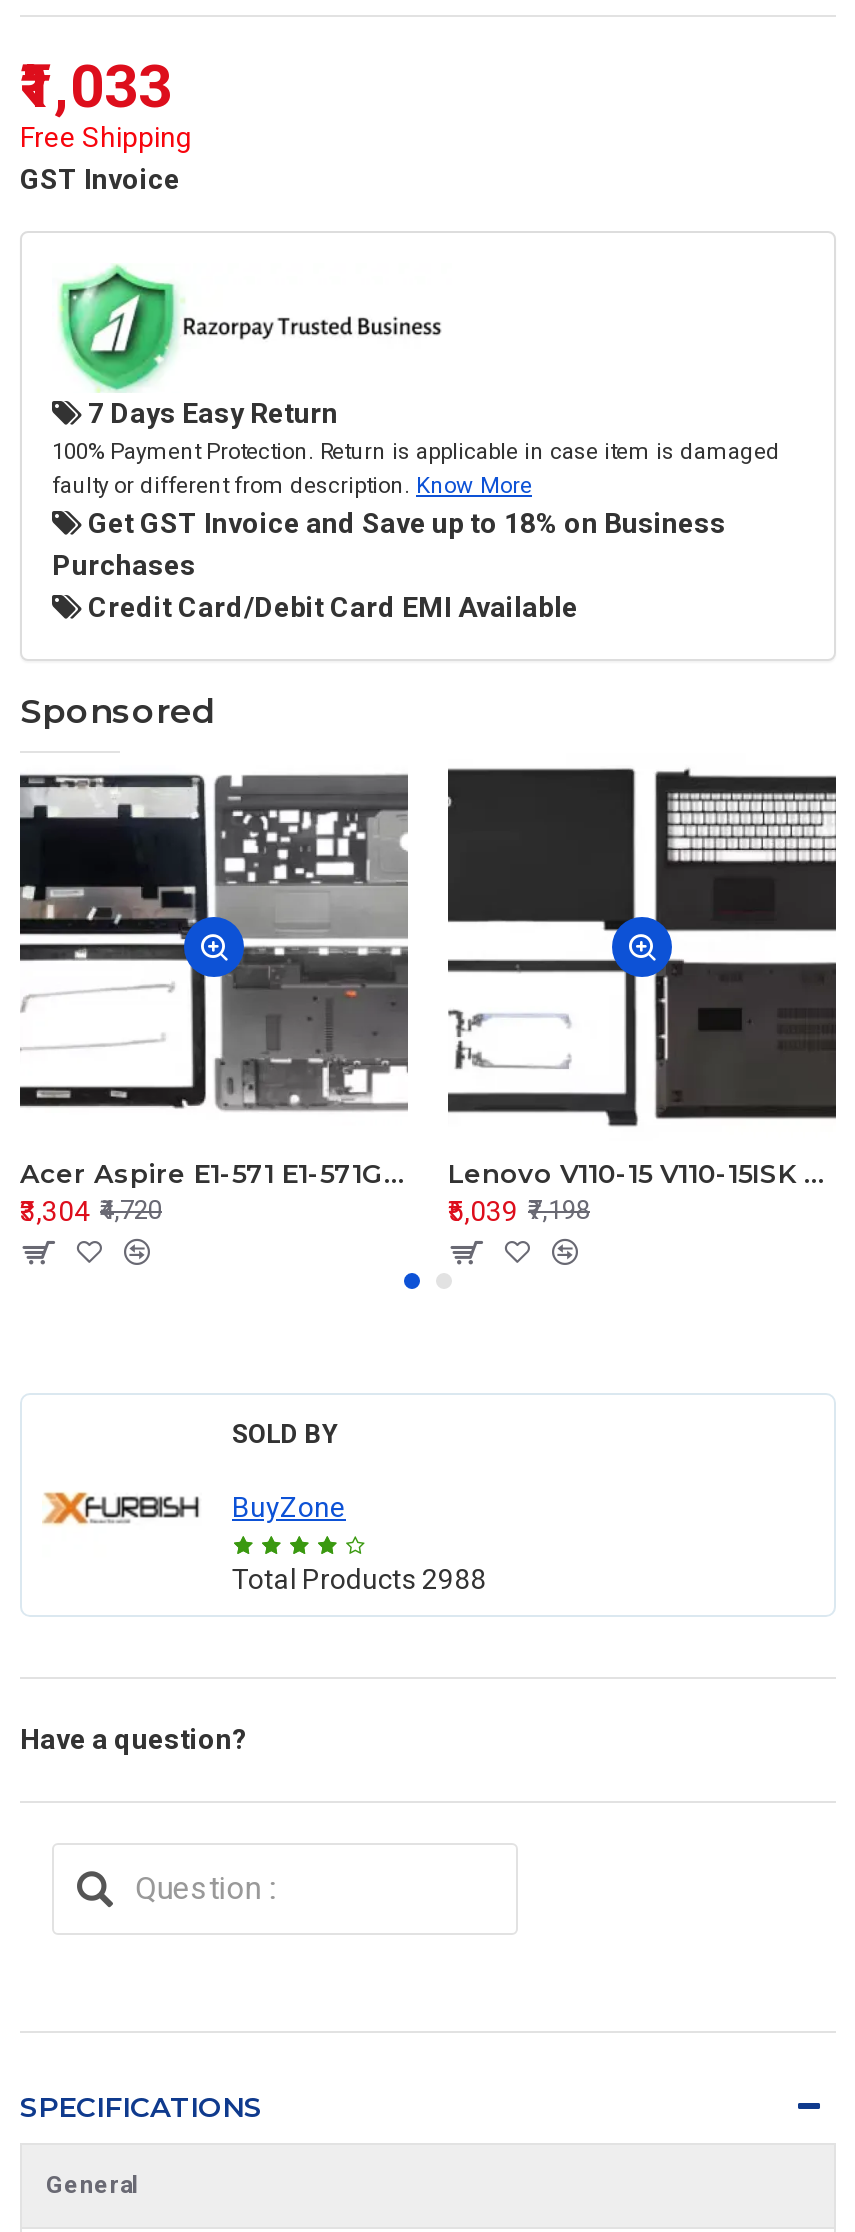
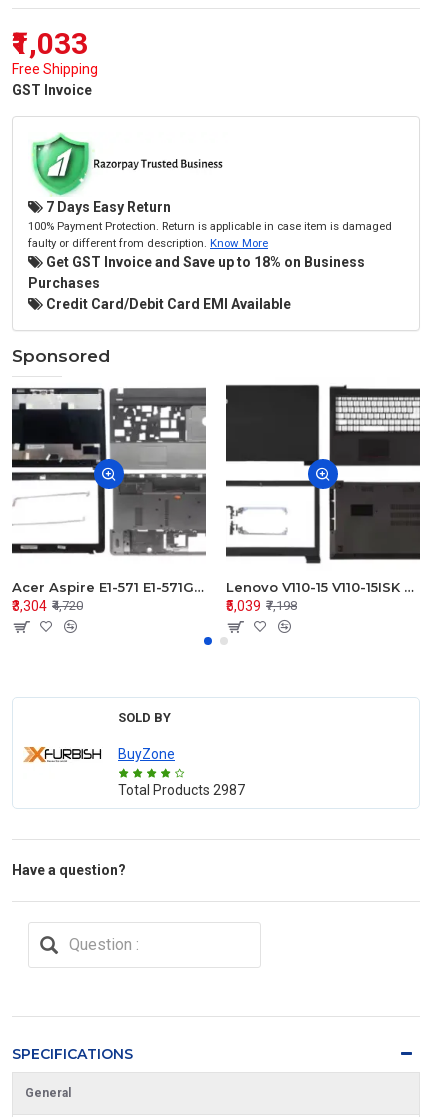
- Total Products 2988
+ Total Products 2987
